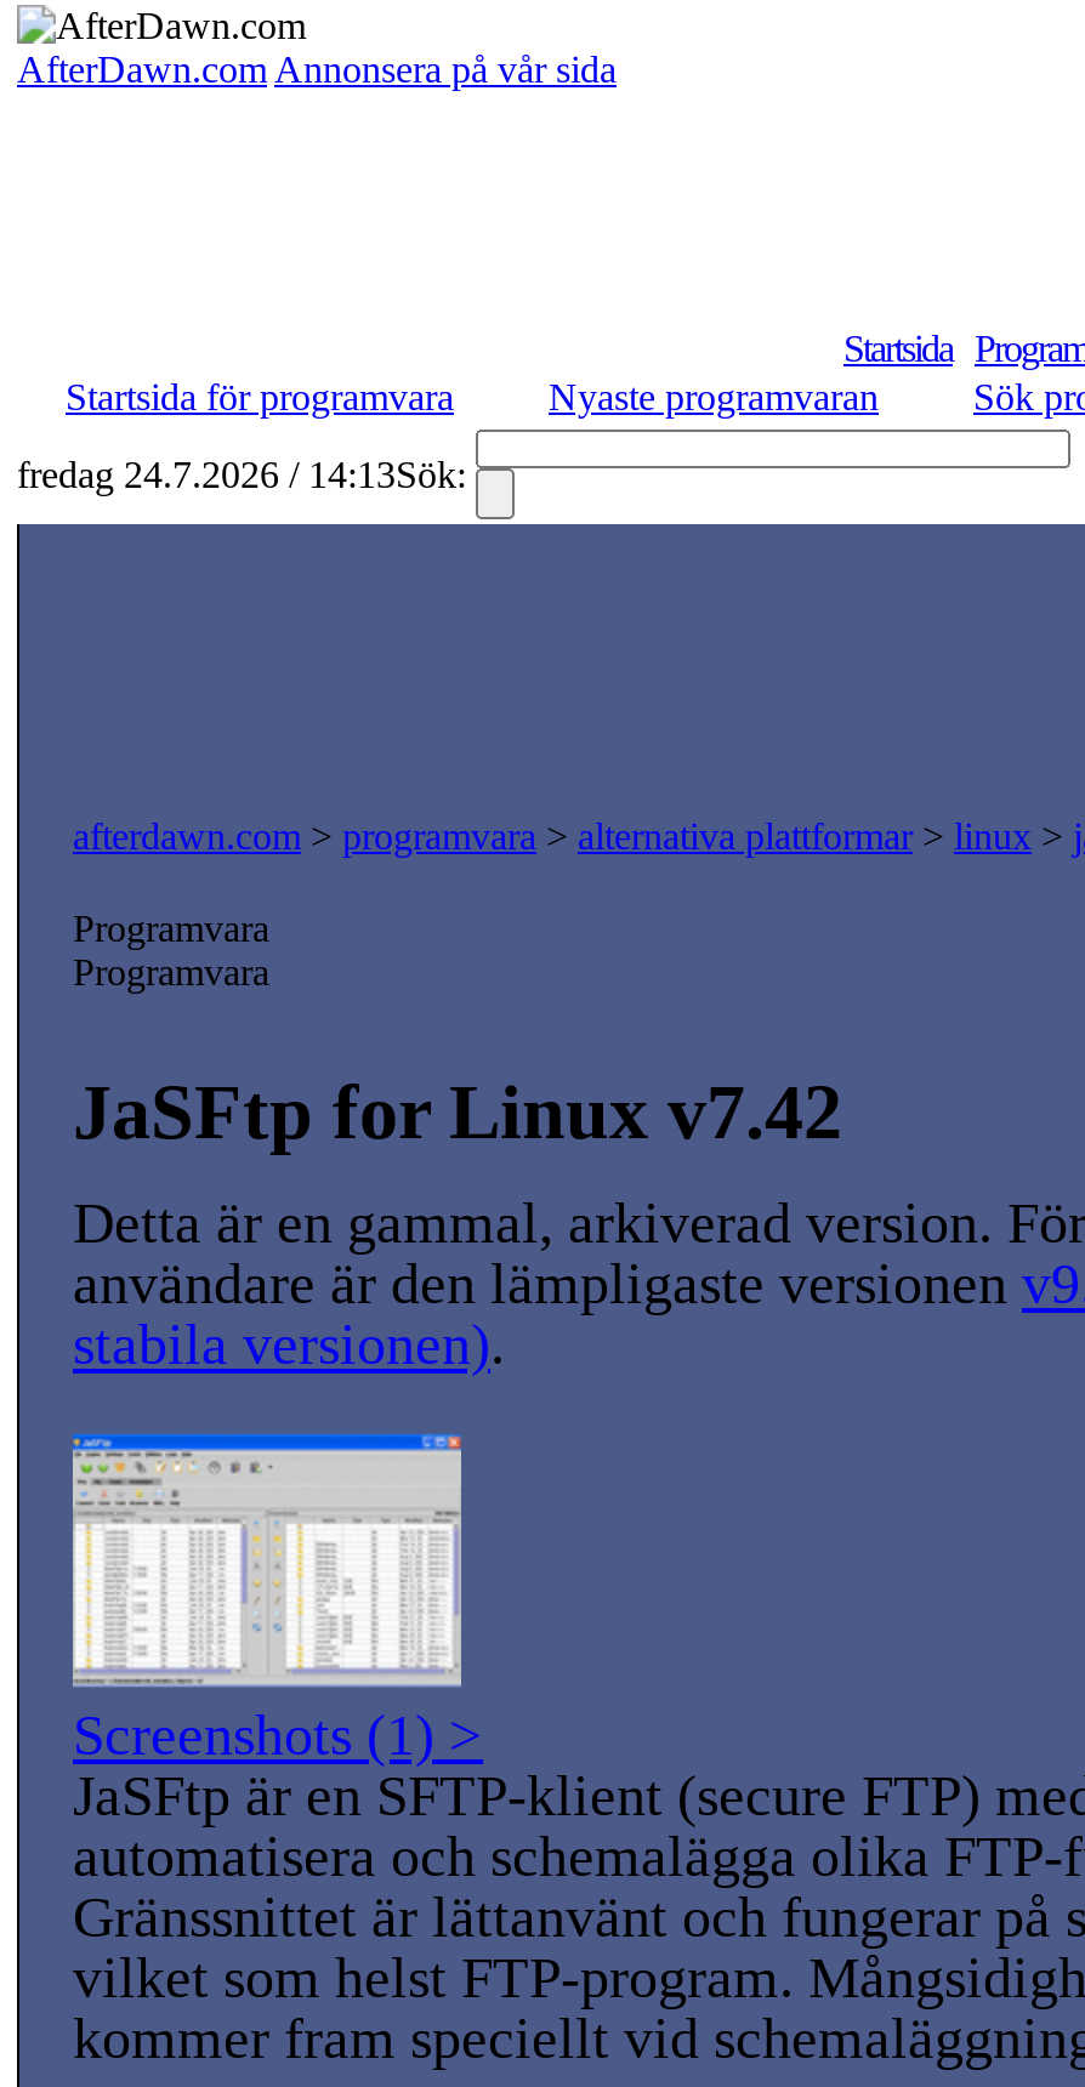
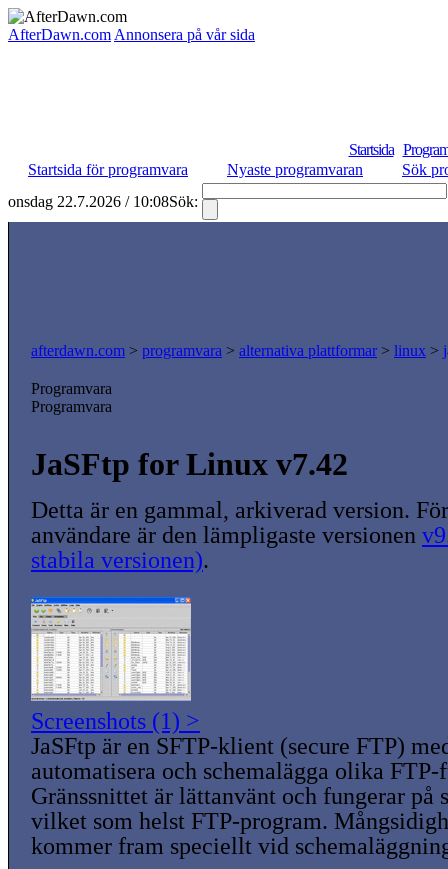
- fredag 24.7.2026 / 14:13Sök:
+ onsdag 22.7.2026 / 10:08Sök:
